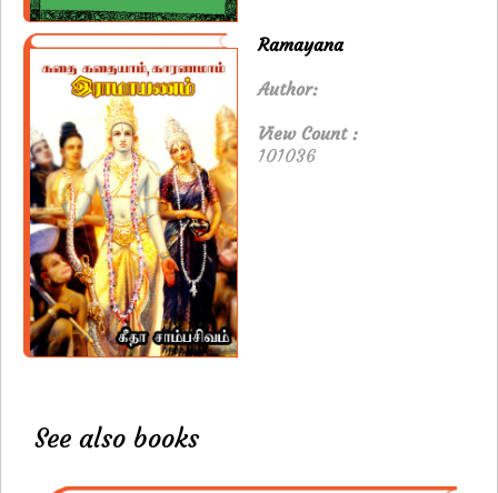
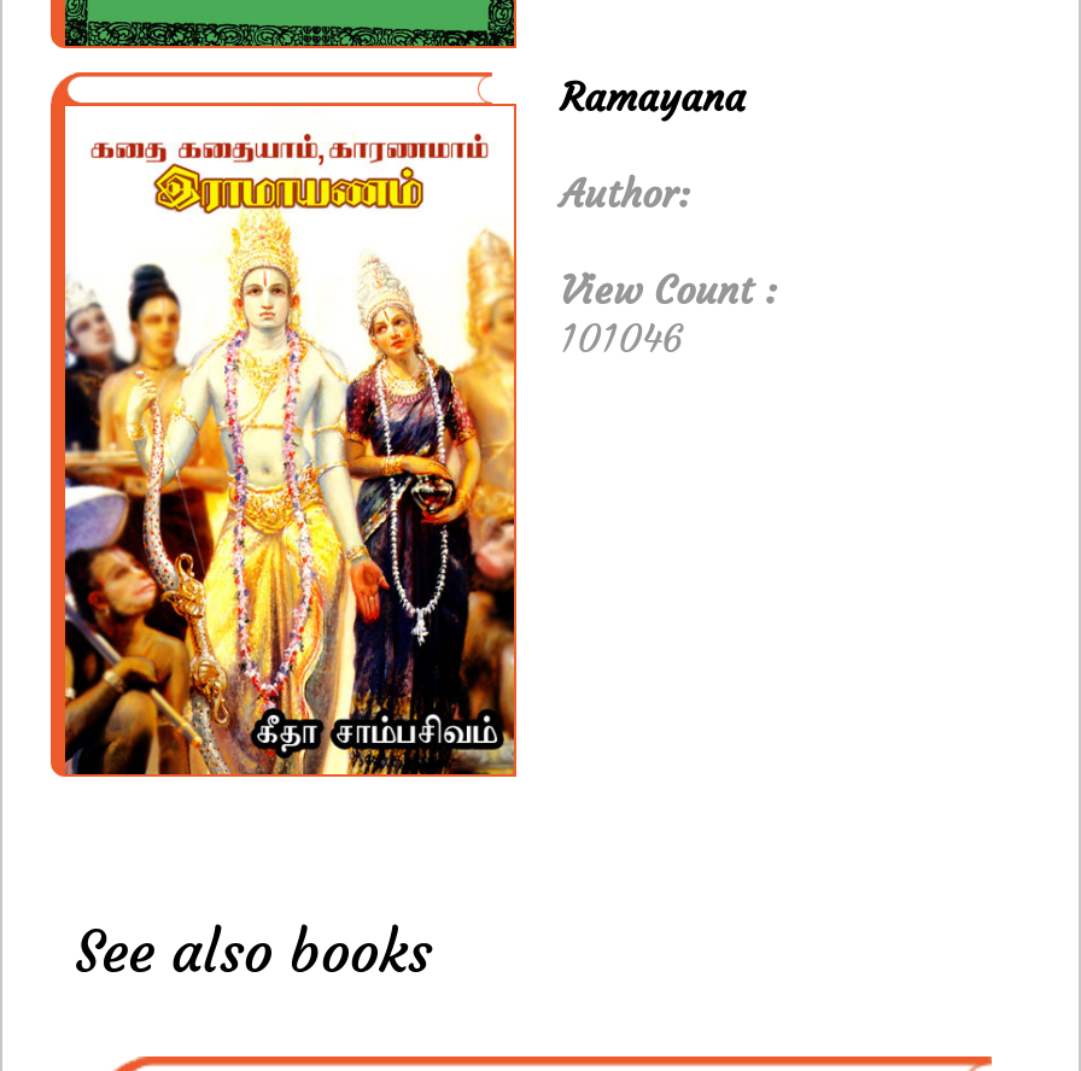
- 101036
+ 101046
